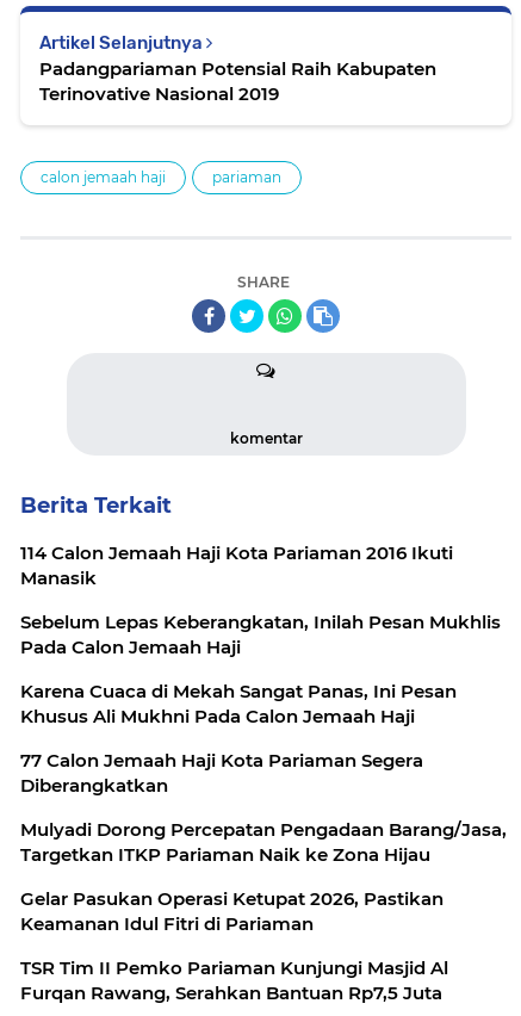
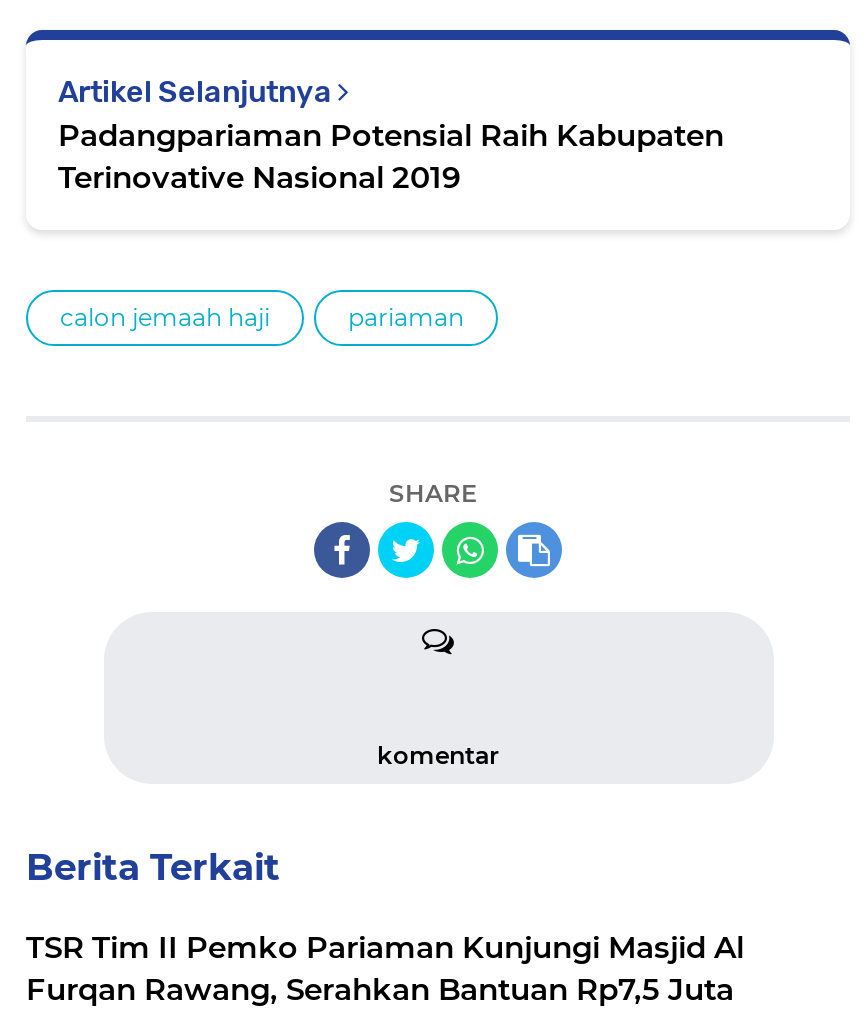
- 114 Calon Jemaah Haji Kota Pariaman 2016 Ikuti
- Manasik
- Sebelum Lepas Keberangkatan, Inilah Pesan Mukhlis
- Pada Calon Jemaah Haji
- Karena Cuaca di Mekah Sangat Panas, Ini Pesan
- Khusus Ali Mukhni Pada Calon Jemaah Haji
- 77 Calon Jemaah Haji Kota Pariaman Segera
- Diberangkatkan
- Mulyadi Dorong Percepatan Pengadaan Barang/Jasa,
- Targetkan ITKP Pariaman Naik ke Zona Hijau
- Gelar Pasukan Operasi Ketupat 2026, Pastikan
- Keamanan Idul Fitri di Pariaman
